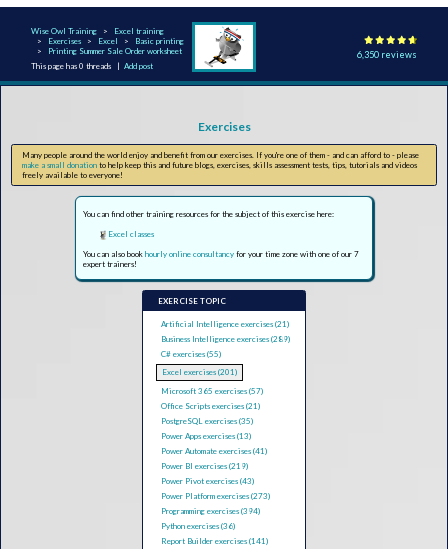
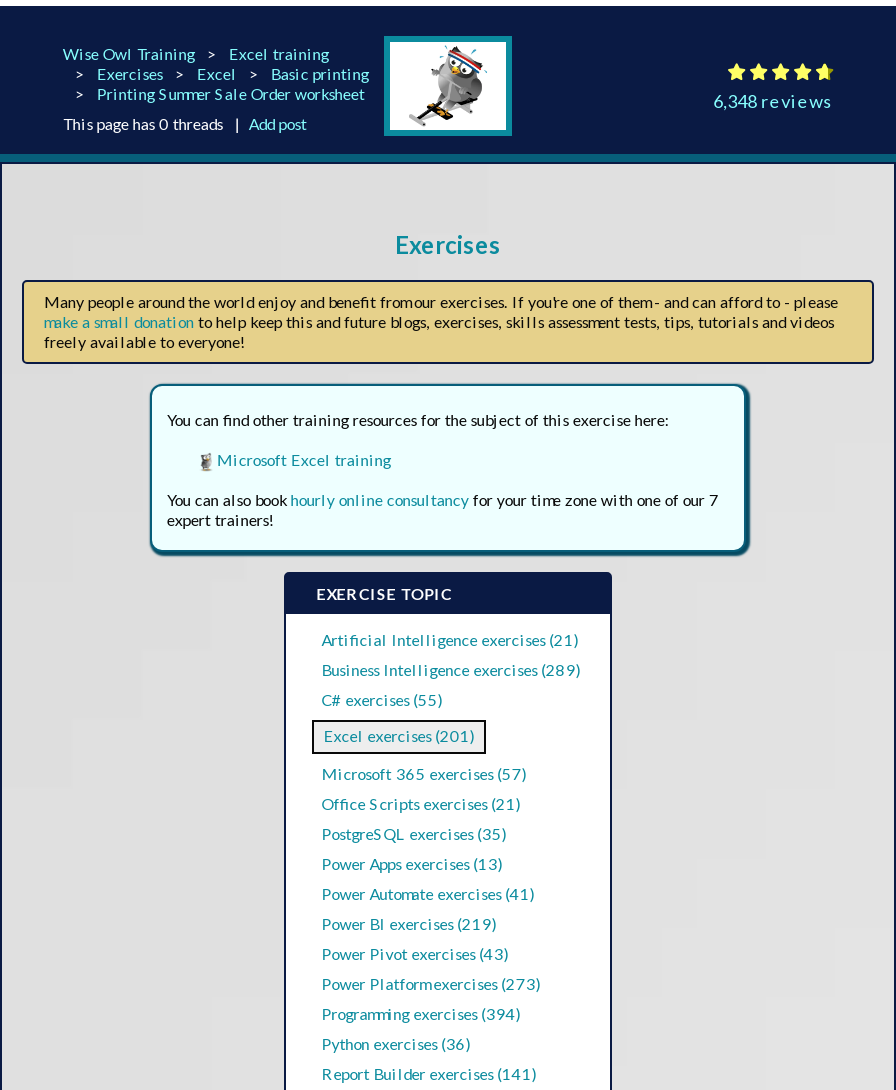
- 6,350 reviews
+ 6,348 reviews

- Excel classes
+ Microsoft Excel training
